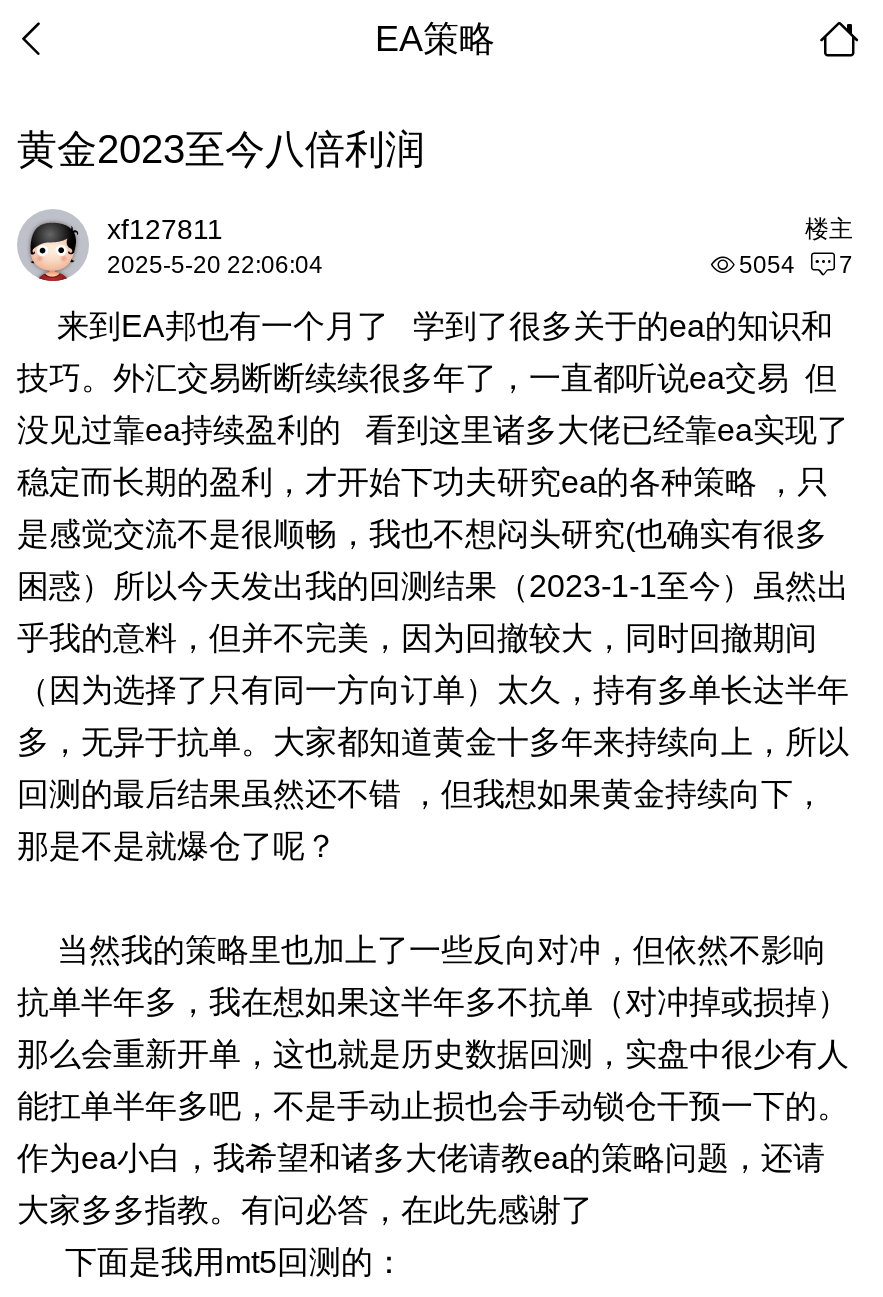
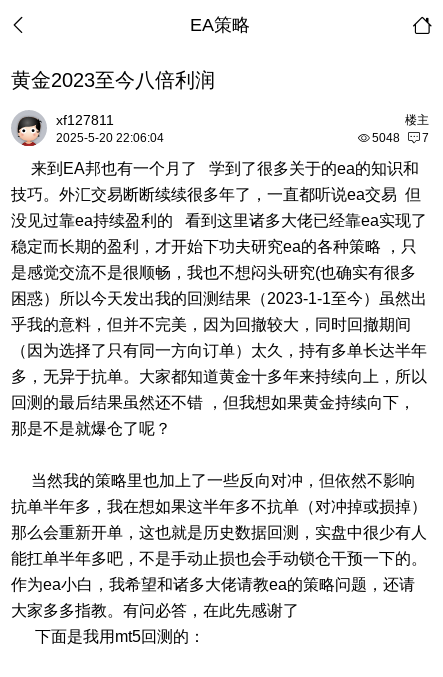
- 5054 7
+ 5048 7
